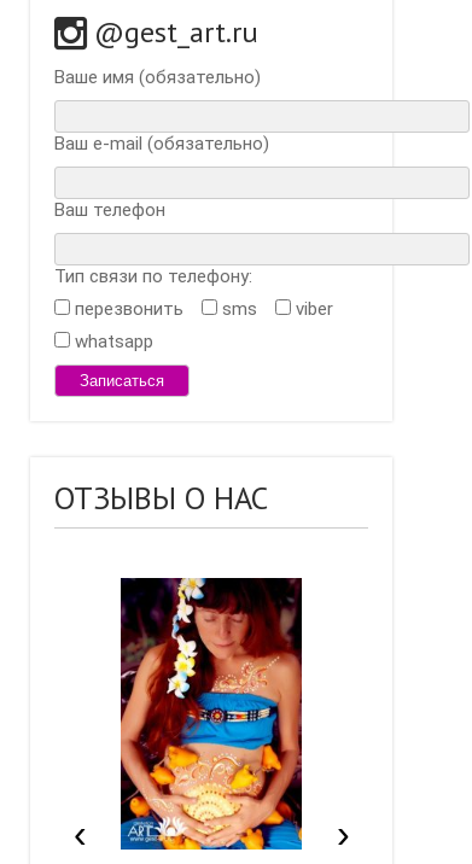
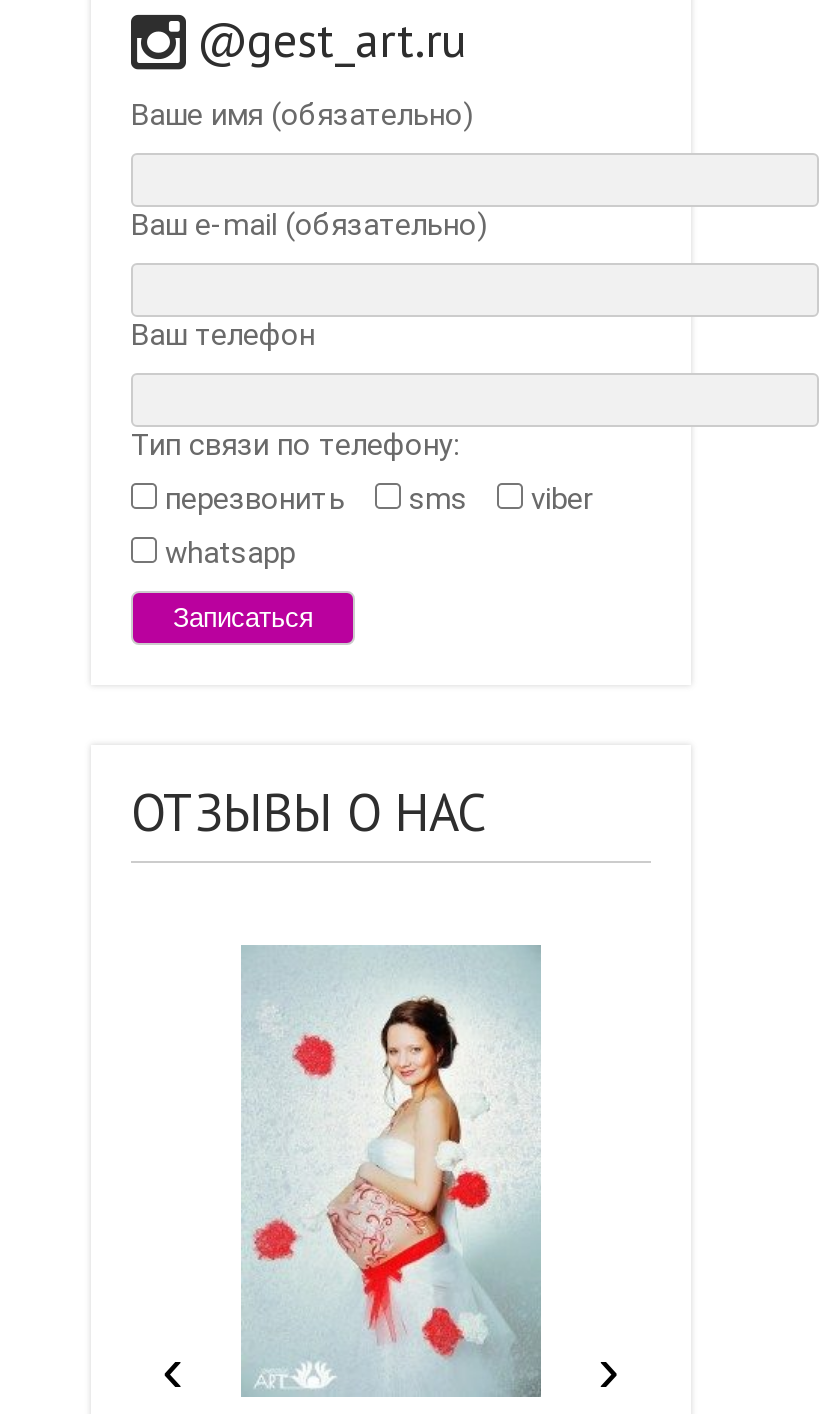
- [image]
+ [image]
